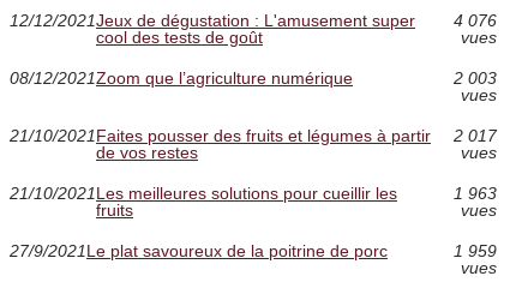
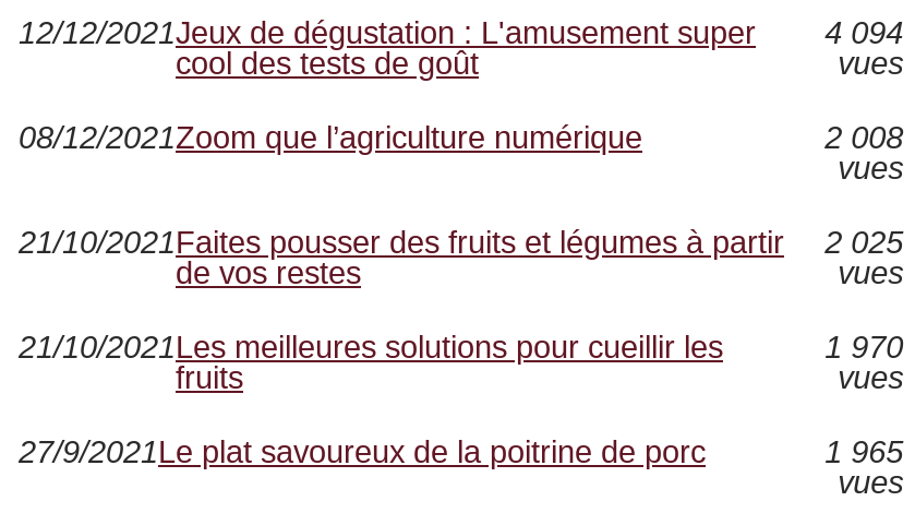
- 12/12/2021Jeux de dégustation : L'amusement super 4 076
+ 12/12/2021Jeux de dégustation : L'amusement super 4 094

- 2 003
+ 2 008

- 21/10/2021 Faites pousser des fruits et légumes à partir 2 017
+ 21/10/2021 Faites pousser des fruits et légumes à partir 2 025

- 1 963
+ 1 970

- 1 959
+ 1 965
